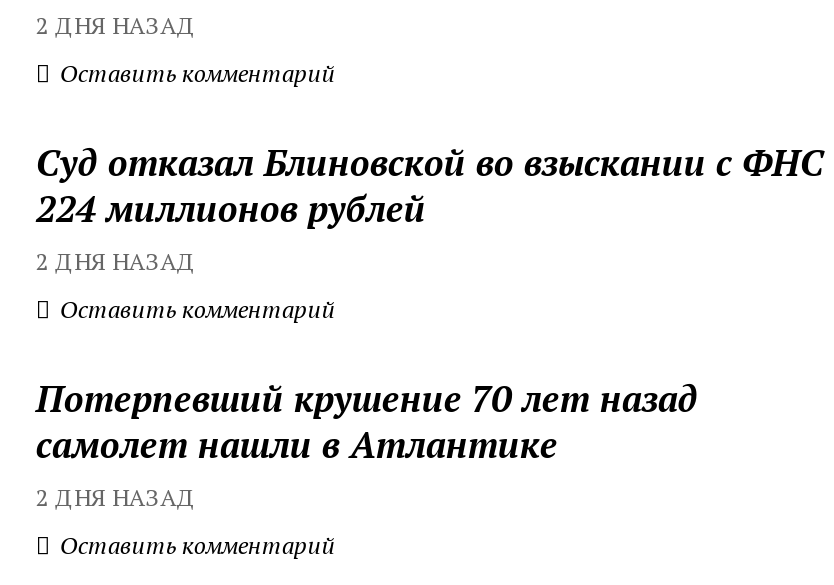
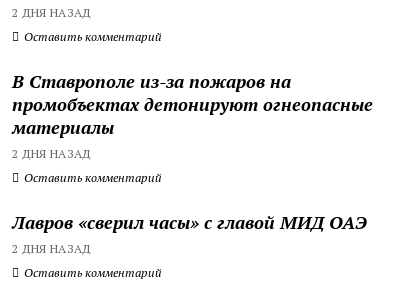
- Суд отказал Блиновской во взыскании с ФНС
- 224 миллионов рублей
+ В Ставрополе из-за пожаров на
+ промобъектах детонируют огнеопасные
+ материалы

moved down: 2 ДНЯ НАЗАД | Оставить комментарий

- Потерпевший крушение 70 лет назад
- самолет нашли в Атлантике
+ Лавров «сверил часы» с главой МИД ОАЭ
